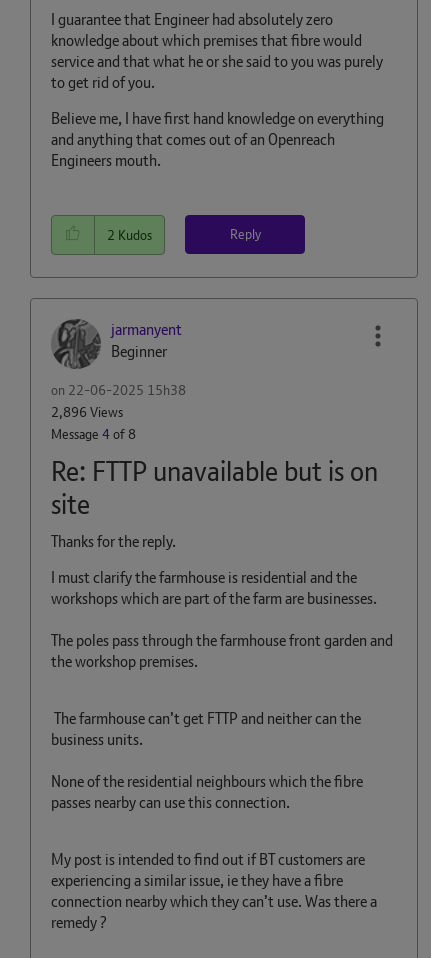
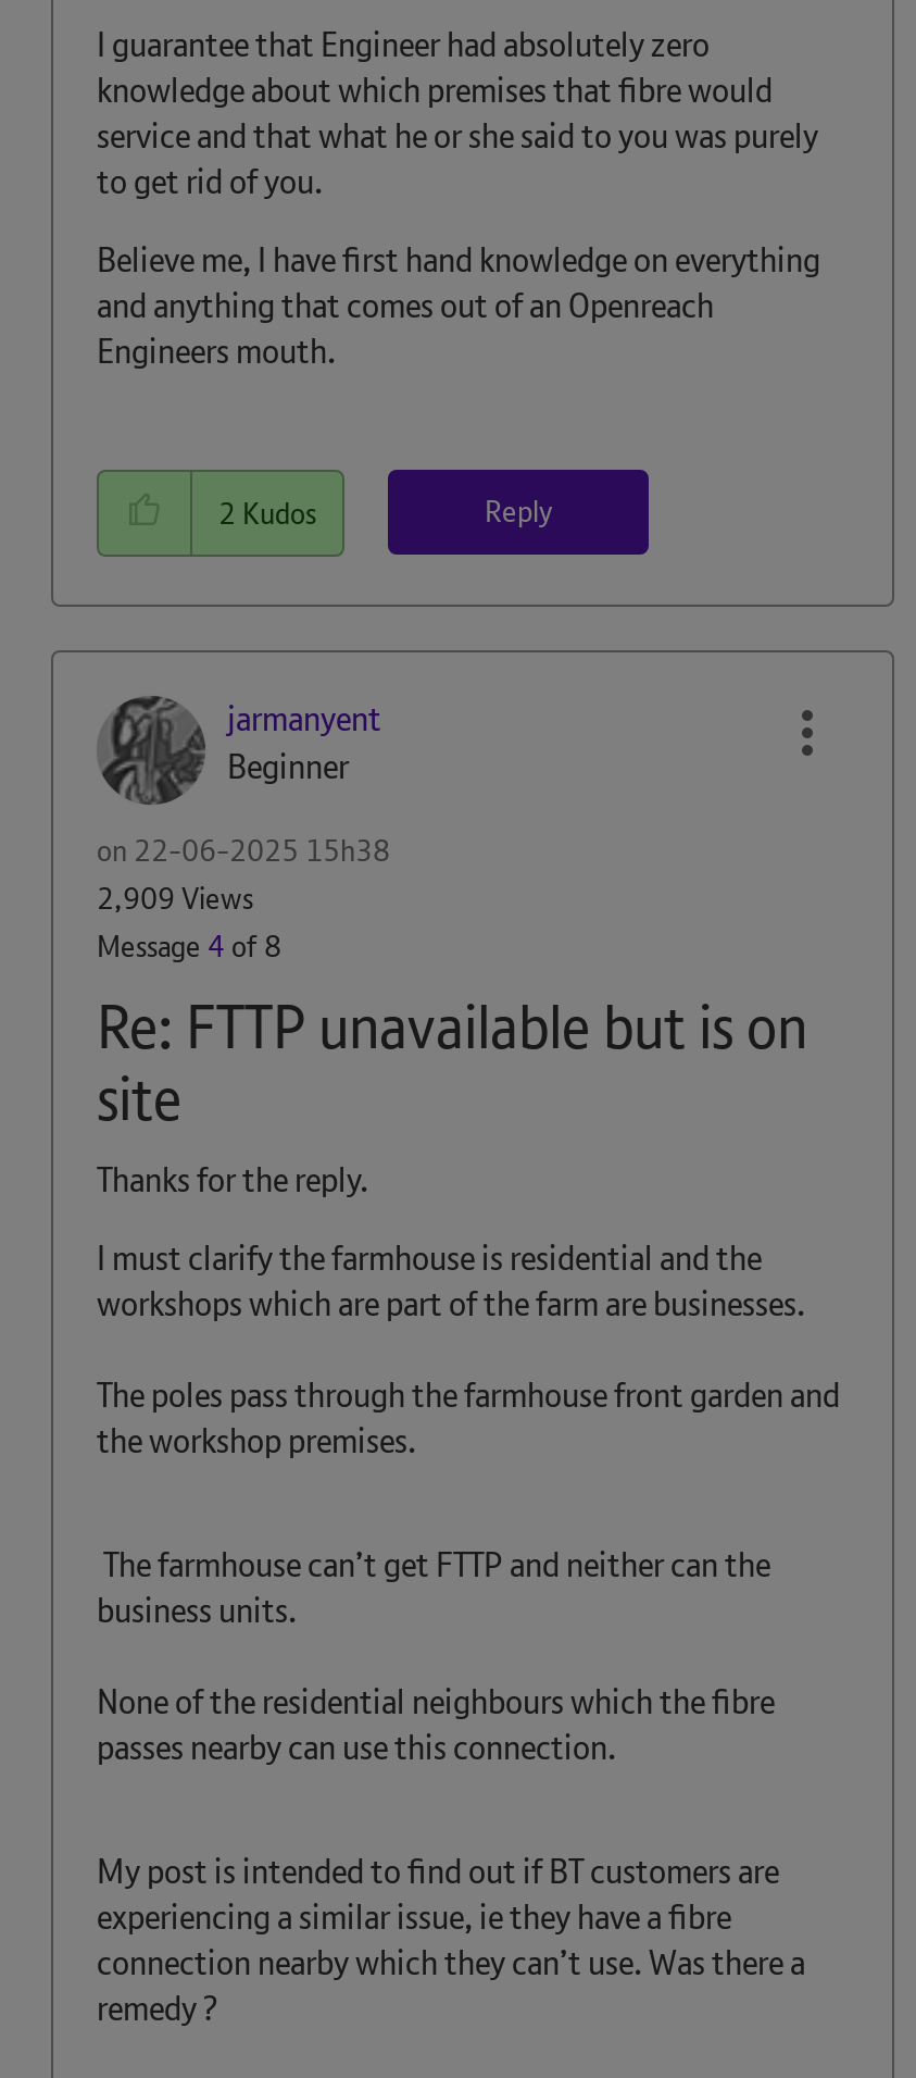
- 2,896 Views
+ 2,909 Views
